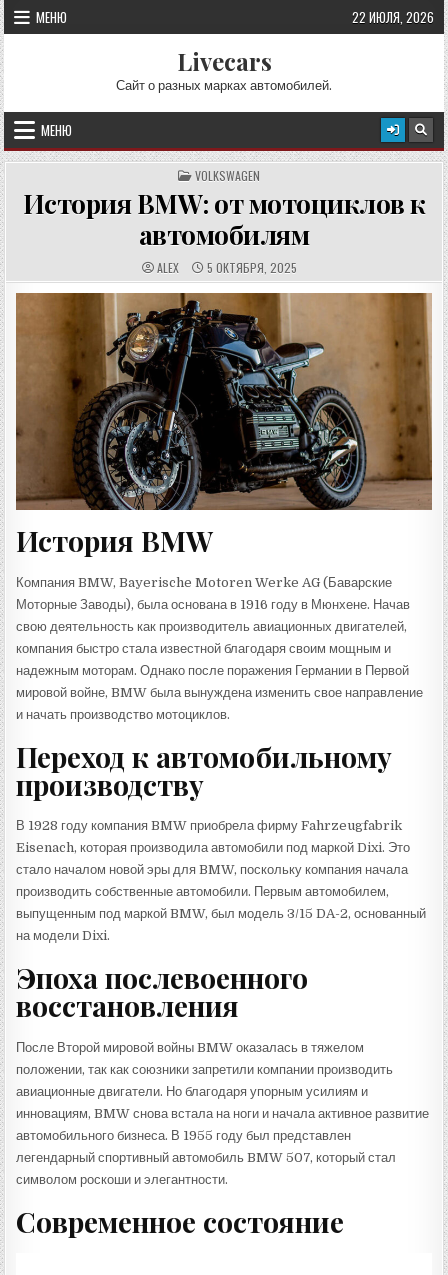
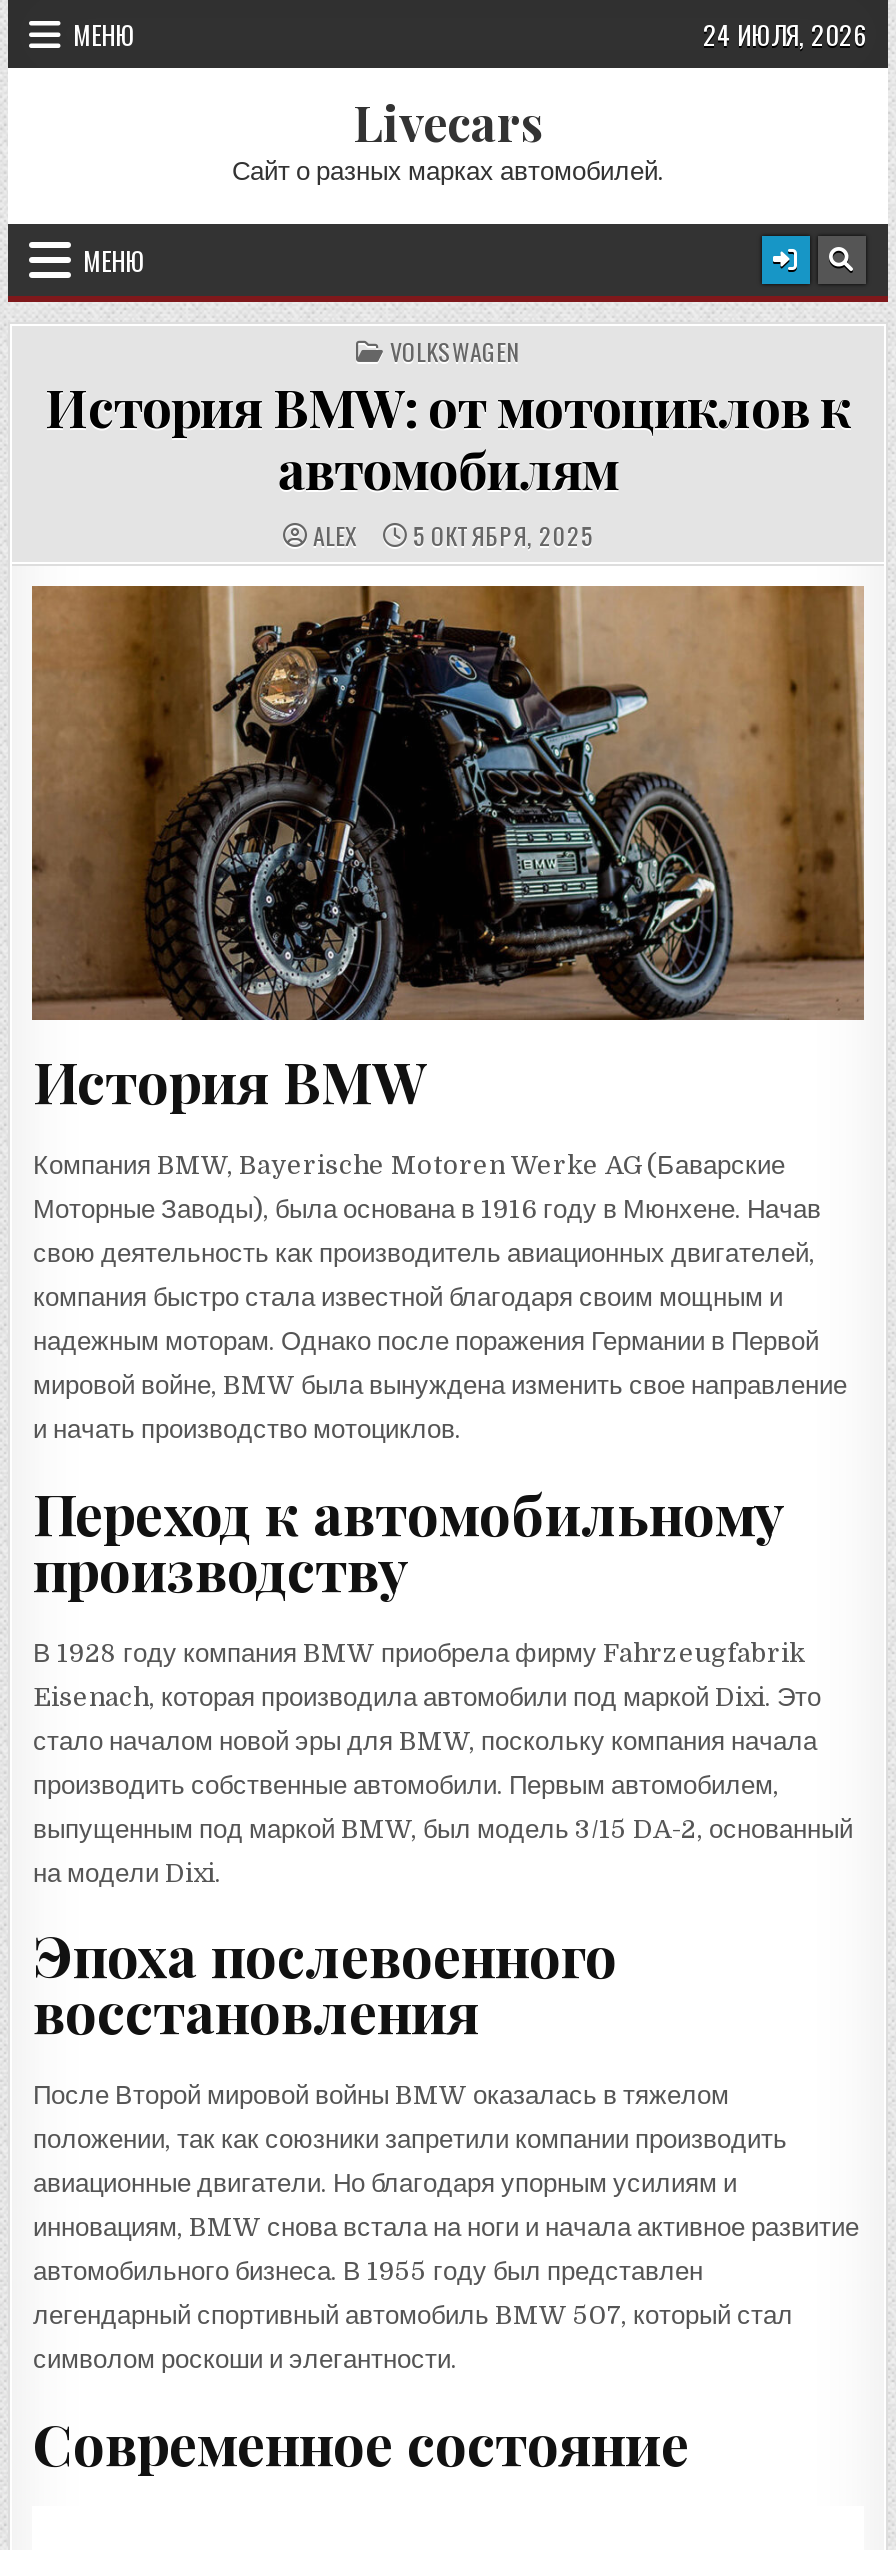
- 22 ИЮЛЯ, 2026
+ 24 ИЮЛЯ, 2026
